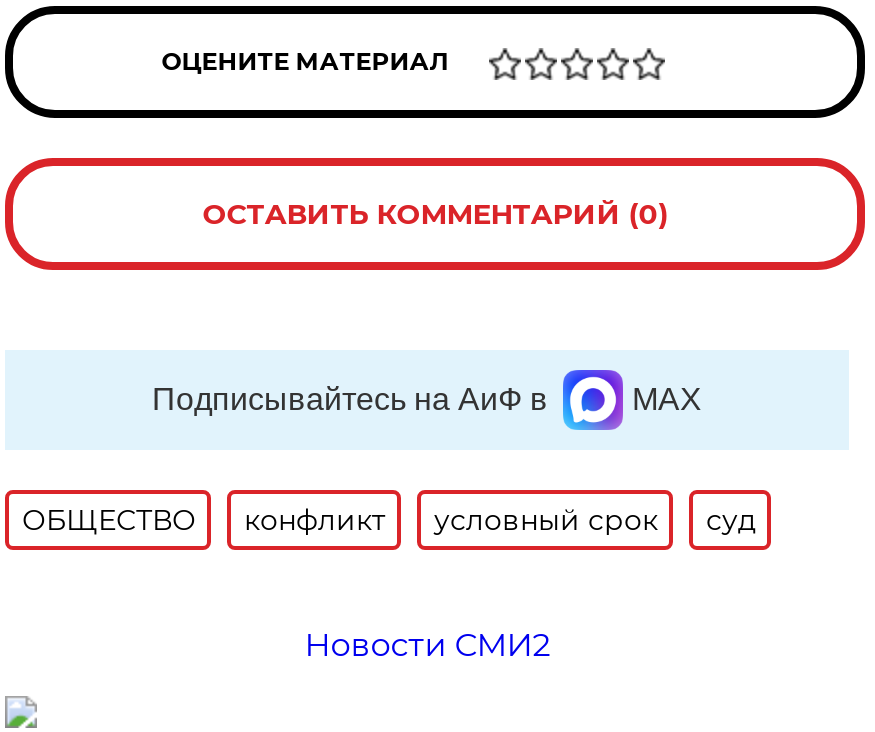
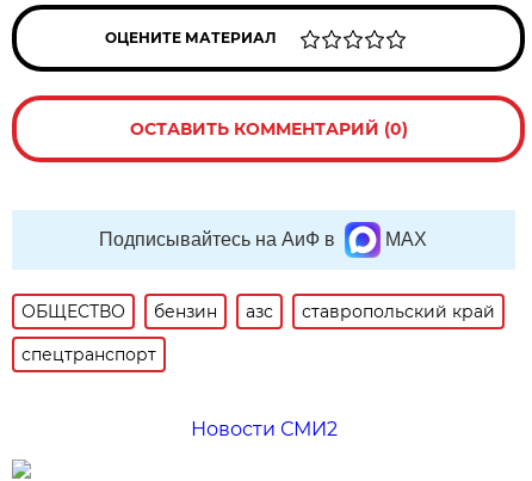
- конфликт
- условный срок
- суд
+ бензин
+ азс
+ ставропольский край
+ спецтранспорт
